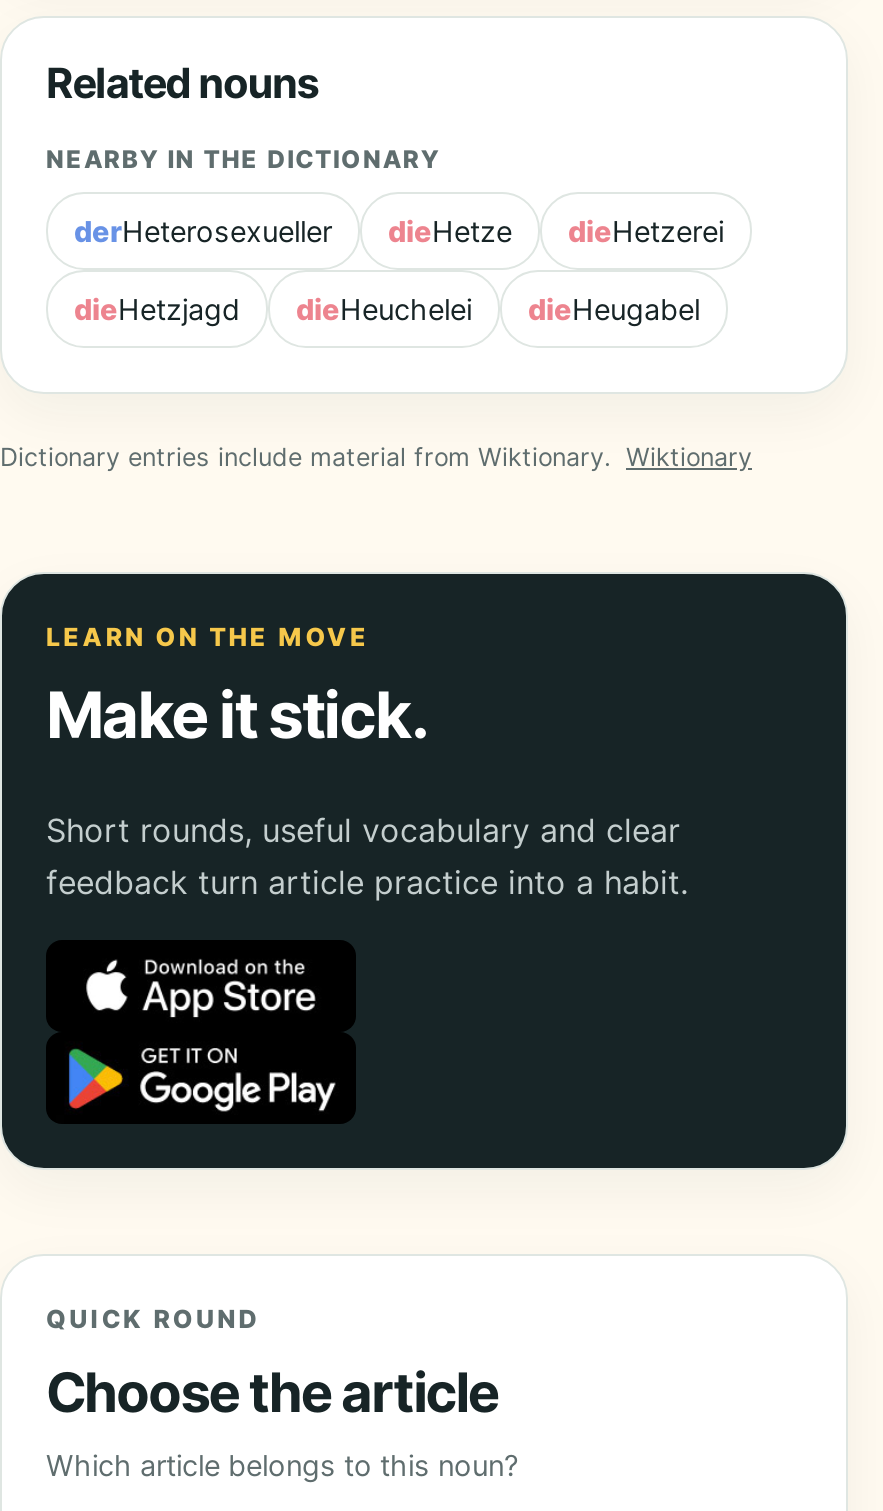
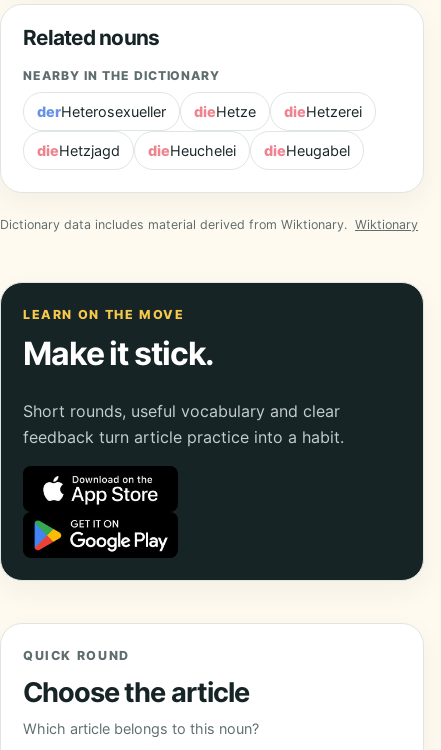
- Dictionary entries include material from Wiktionary. Wiktionary
+ Dictionary data includes material derived from Wiktionary. Wiktionary
